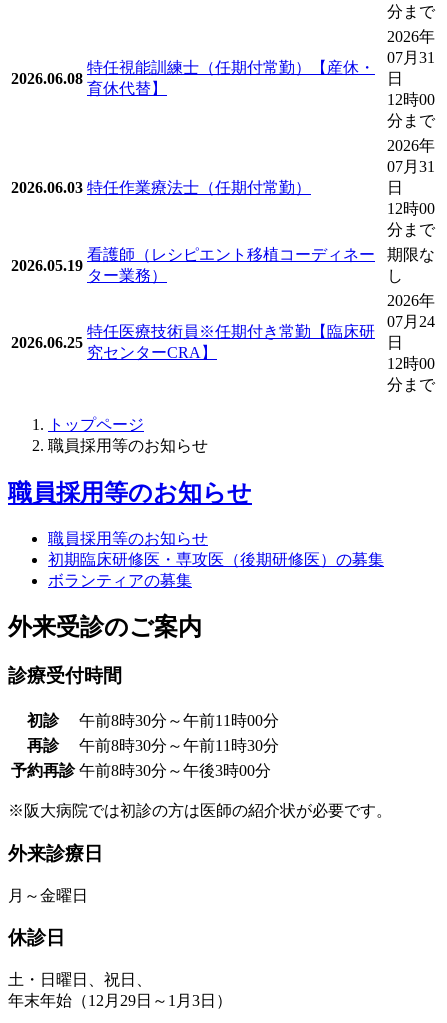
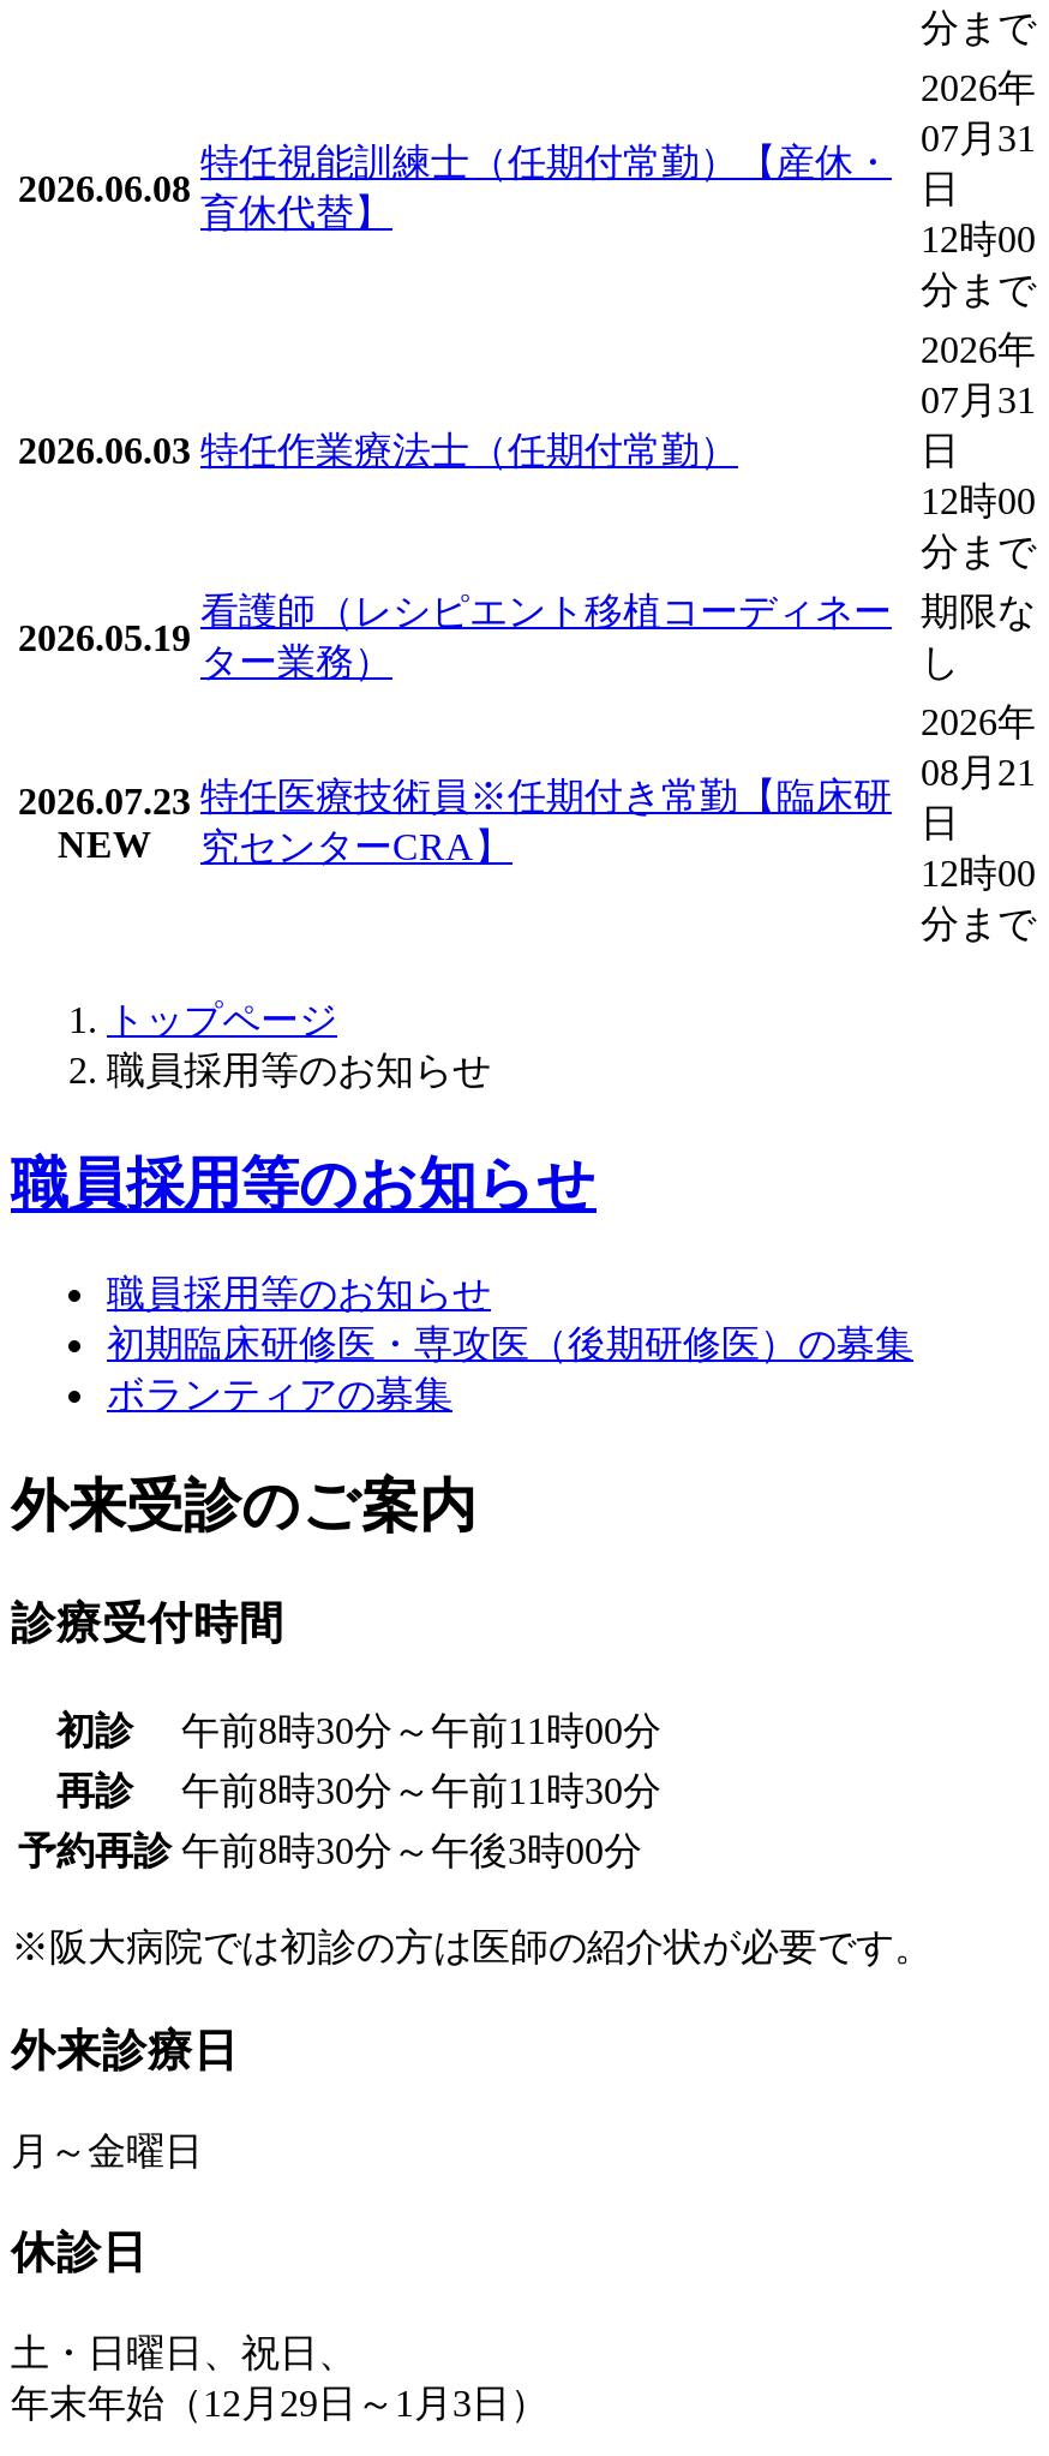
- 07月24
+ 08月21

- 2026.06.25
+ 2026.07.23
+ NEW
